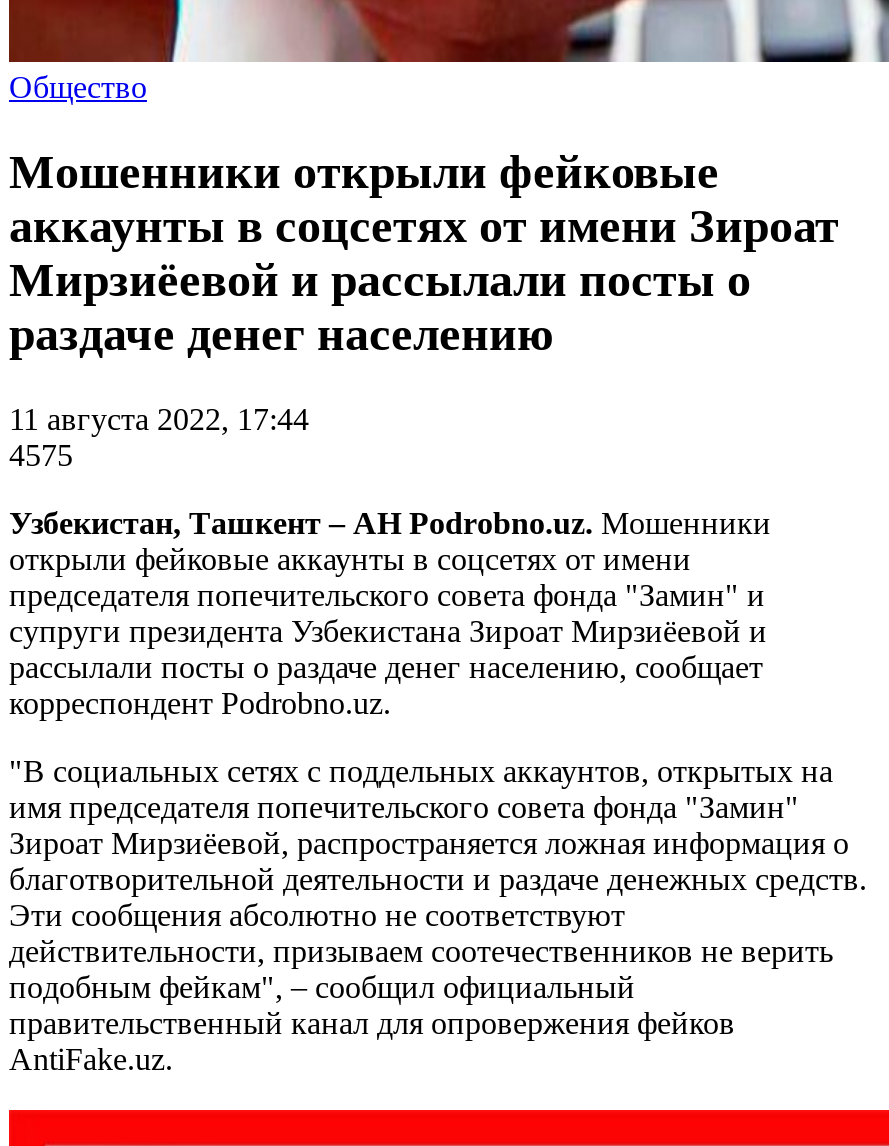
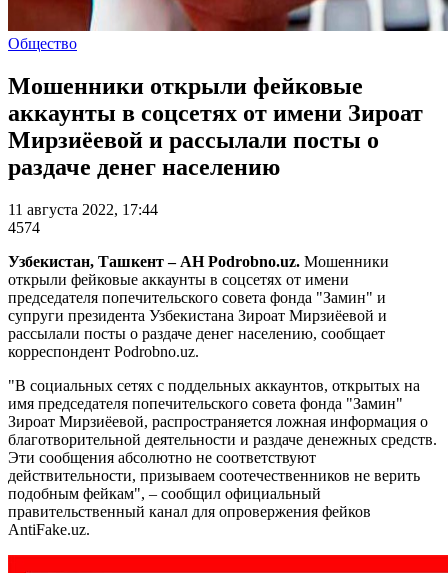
- 4575
+ 4574
